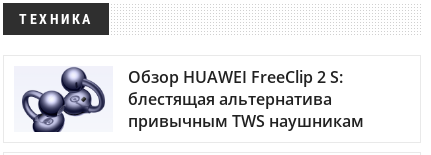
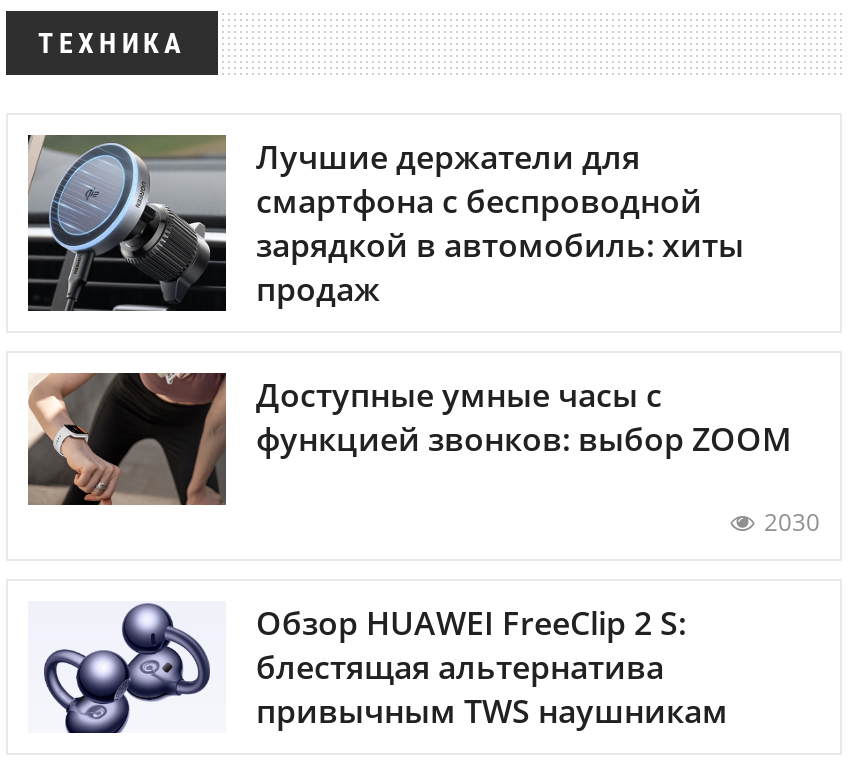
+ [image]
+ Лучшие держатели для
+ смартфона с беспроводной
+ зарядкой в автомобиль: хиты
+ продаж
+ Доступные умные часы с
+ функцией звонков: выбор ZOOM
+ 2030

+ [image]
